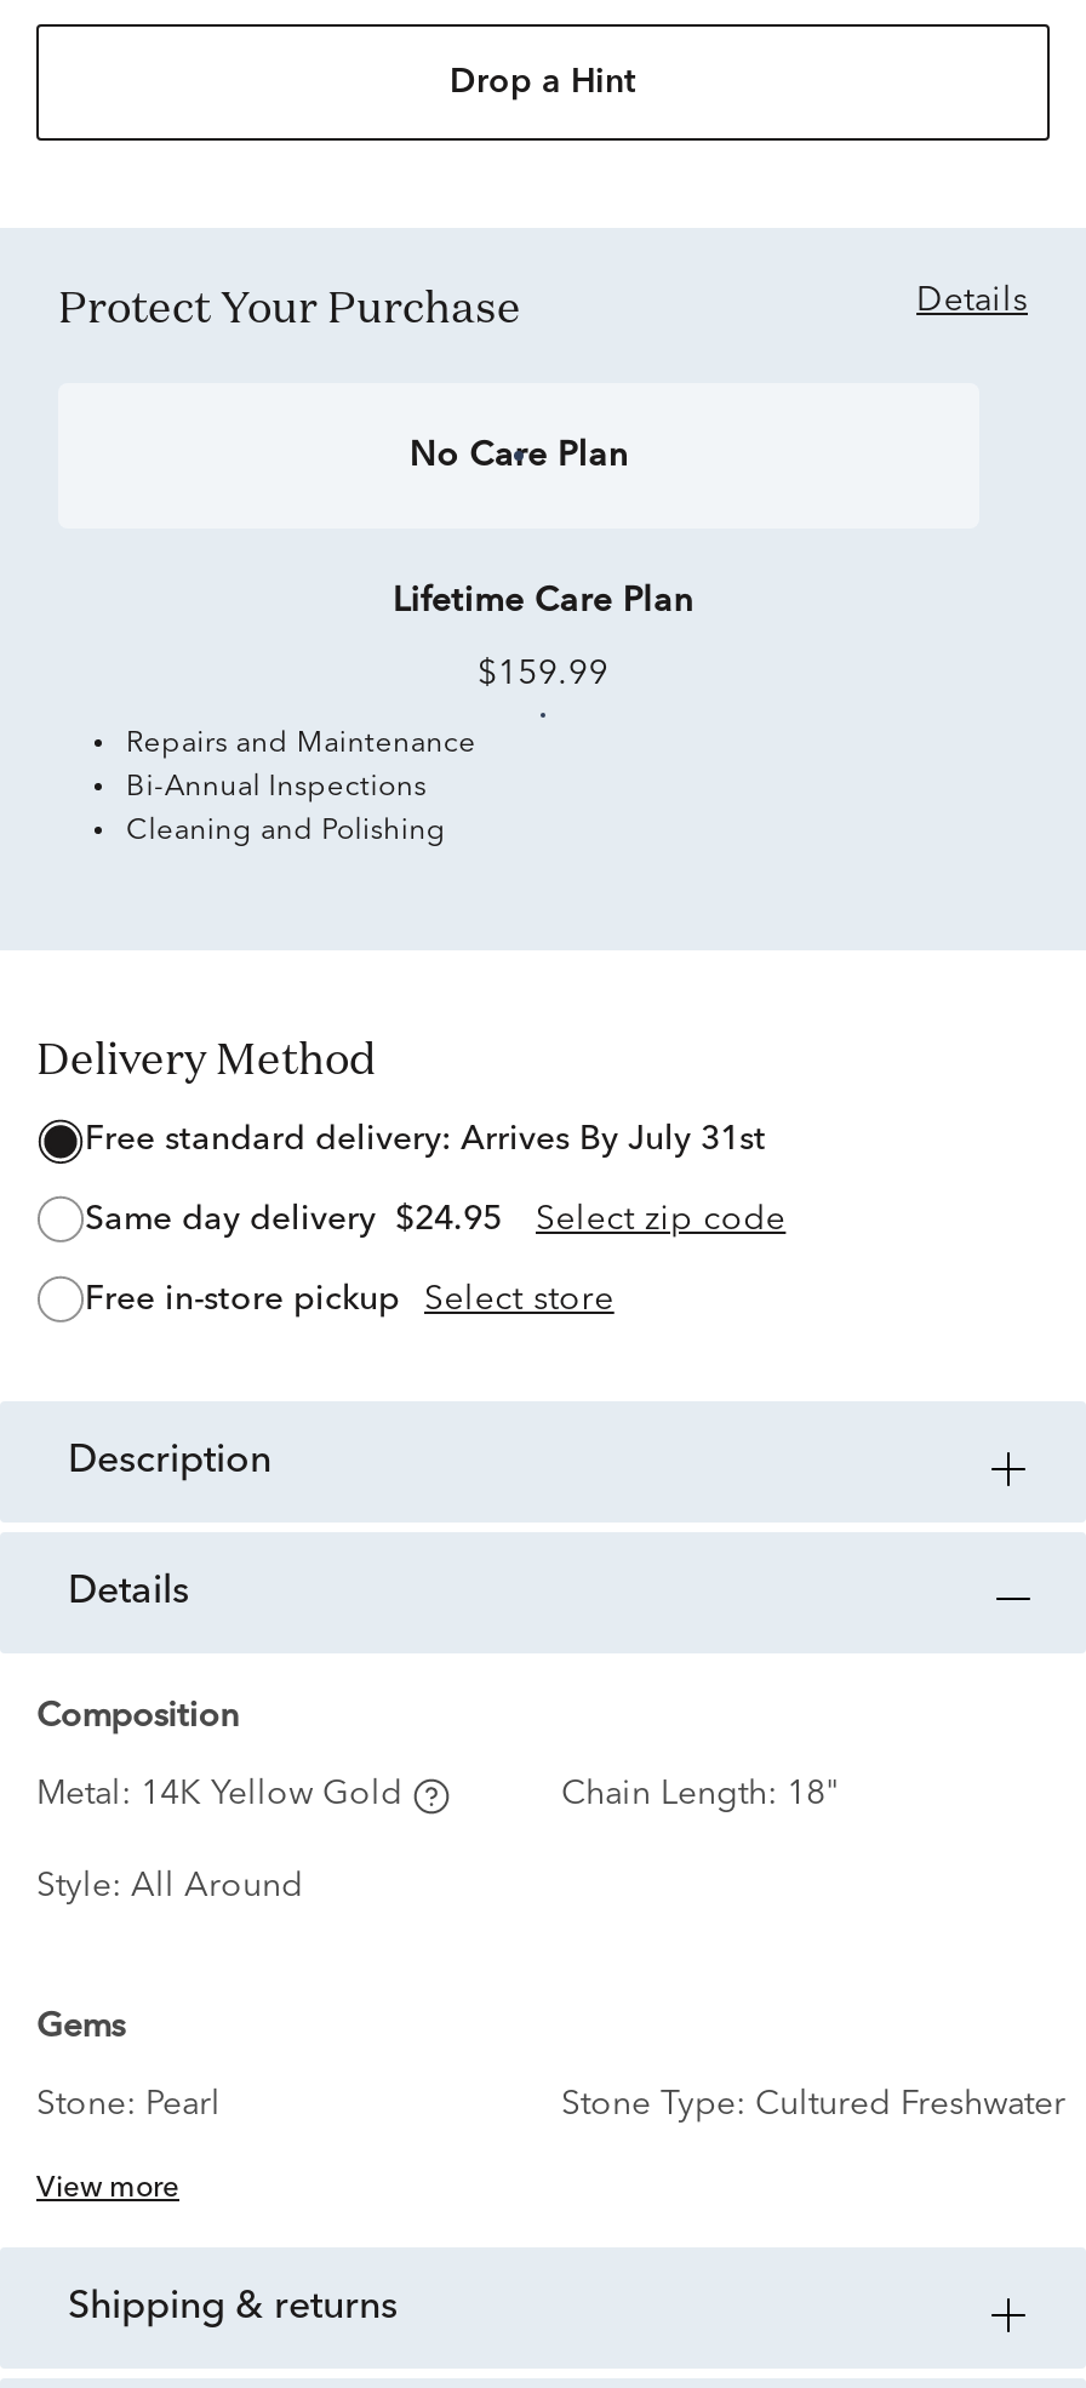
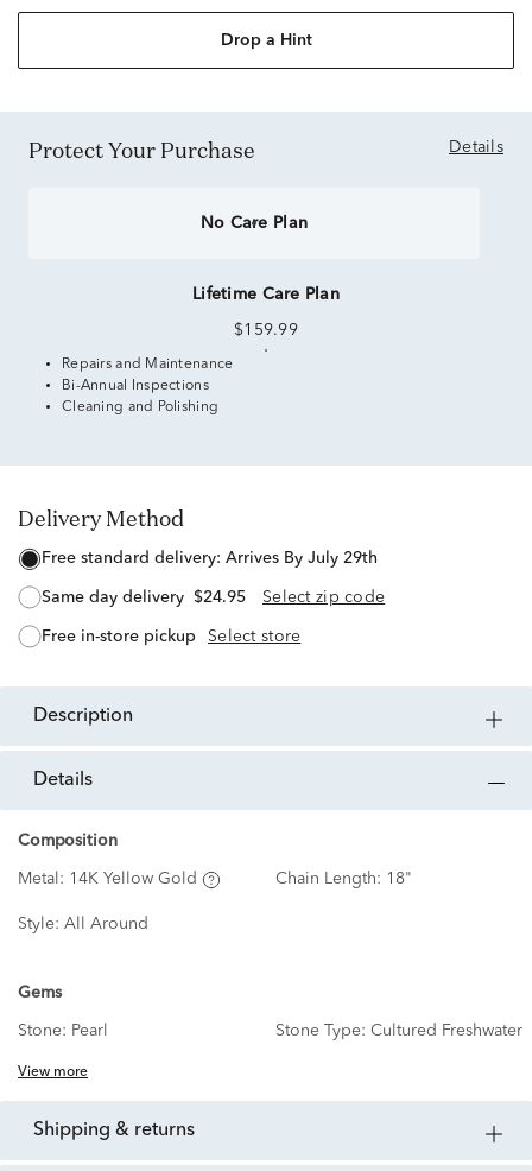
- free standard delivery: Arrives By July 31st
+ free standard delivery: Arrives By July 29th
